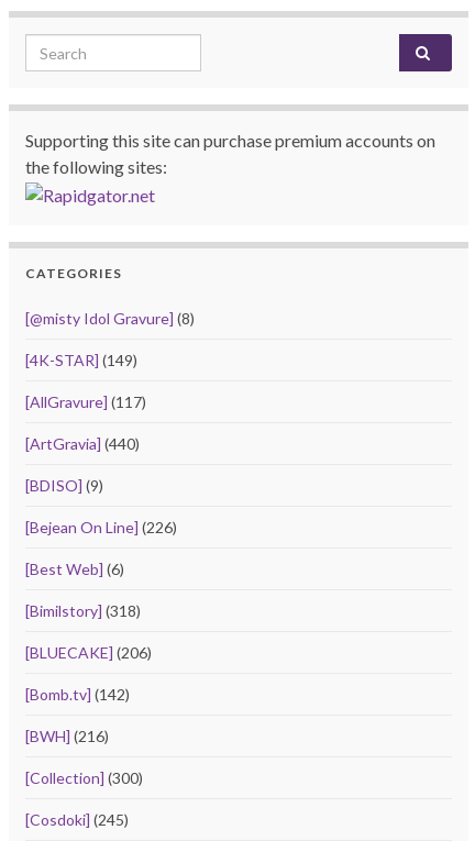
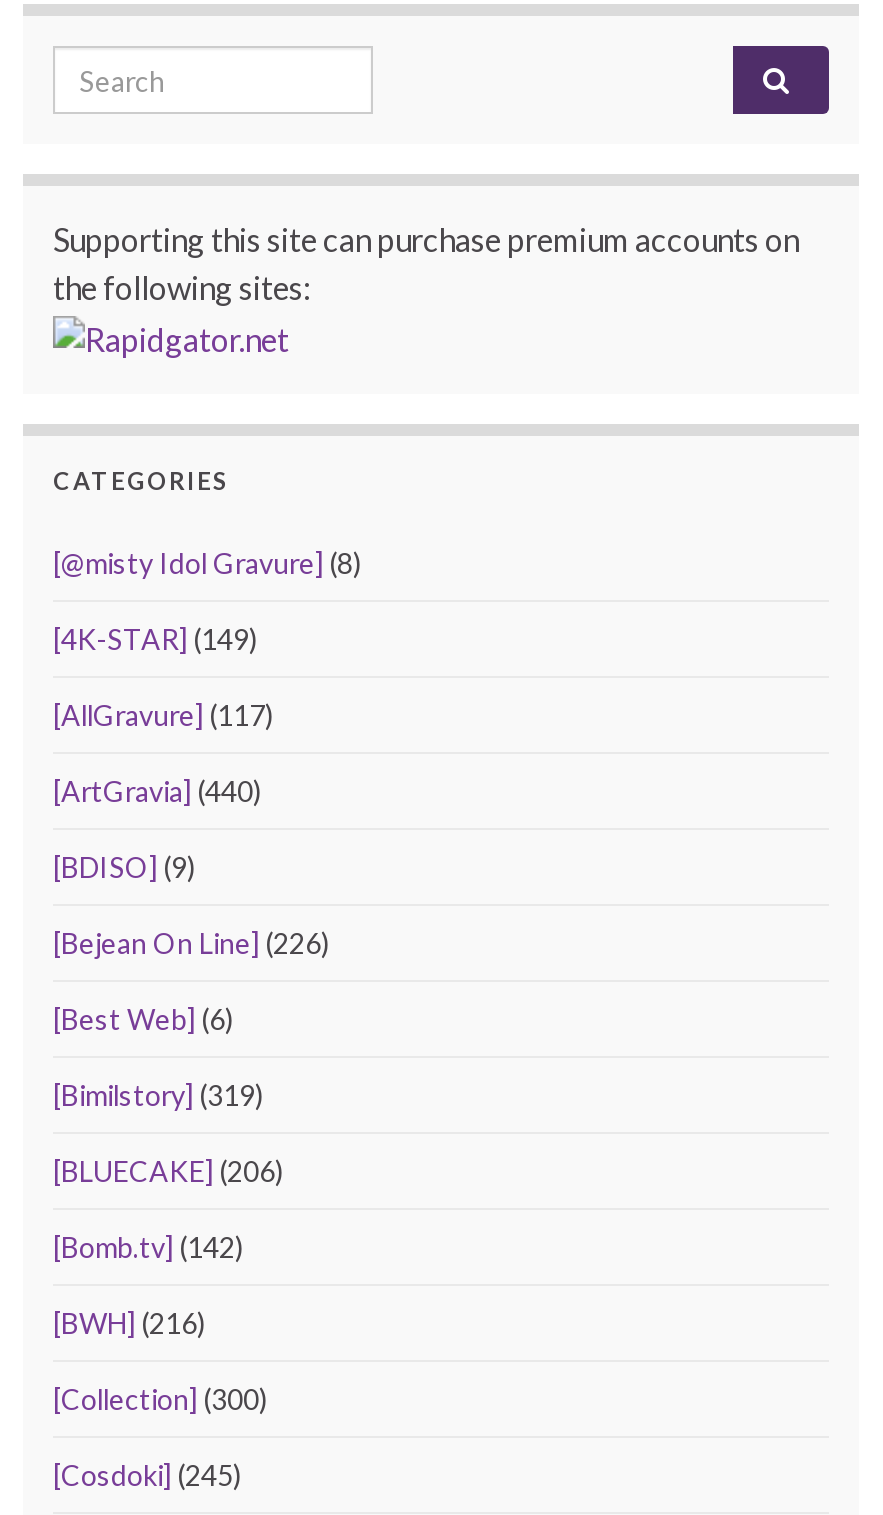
- [Bimilstory] (318)
+ [Bimilstory] (319)
